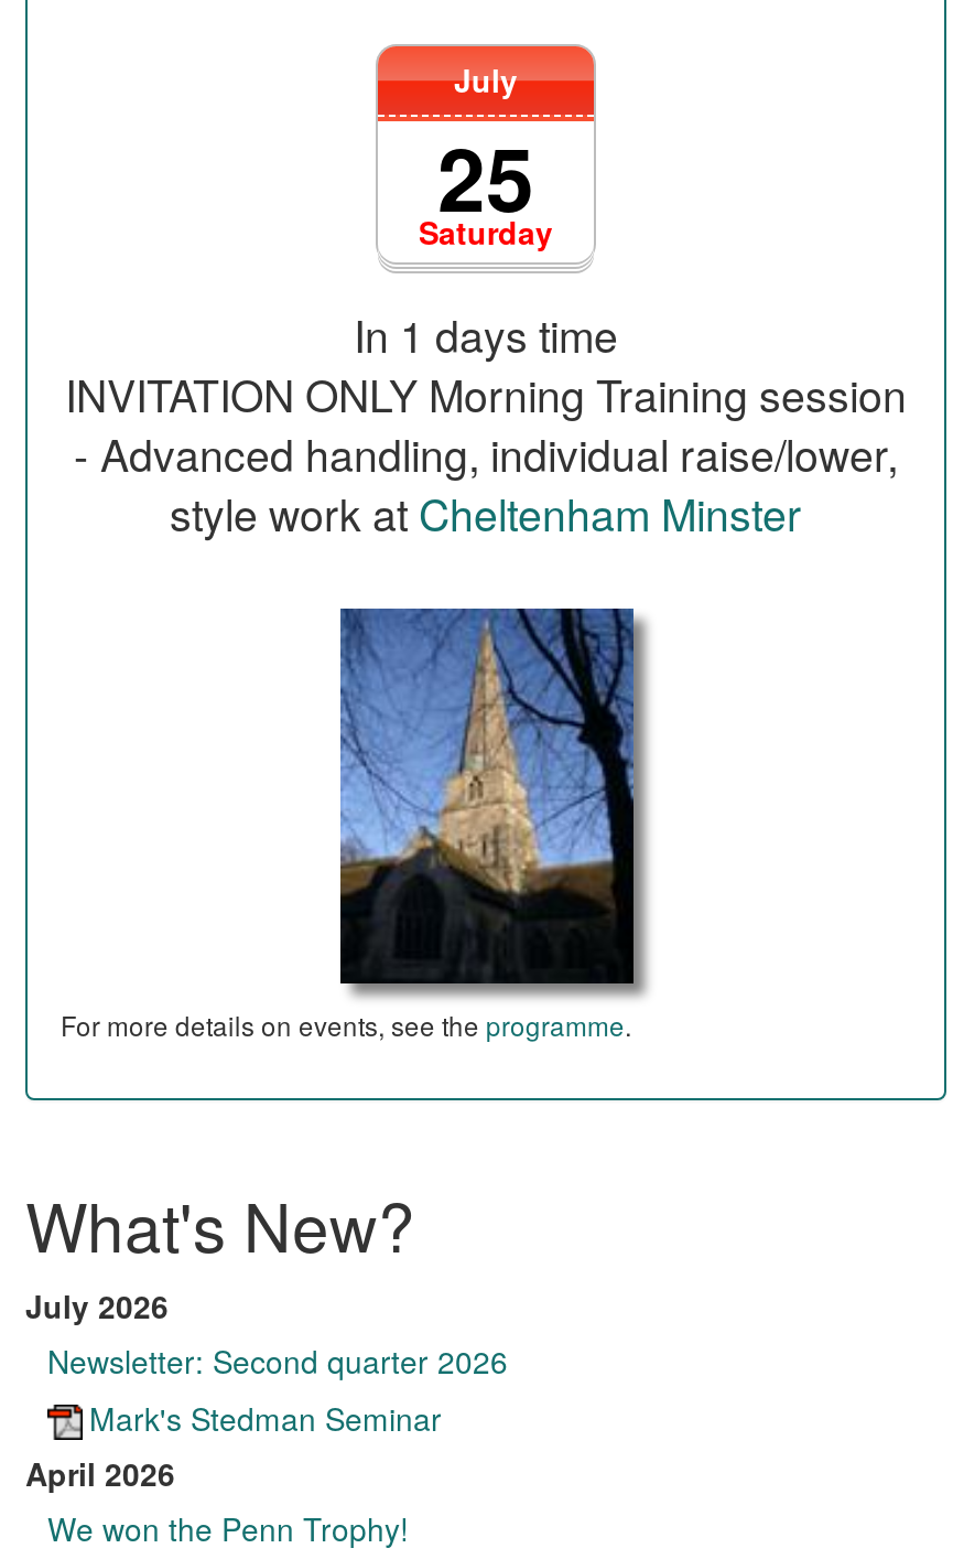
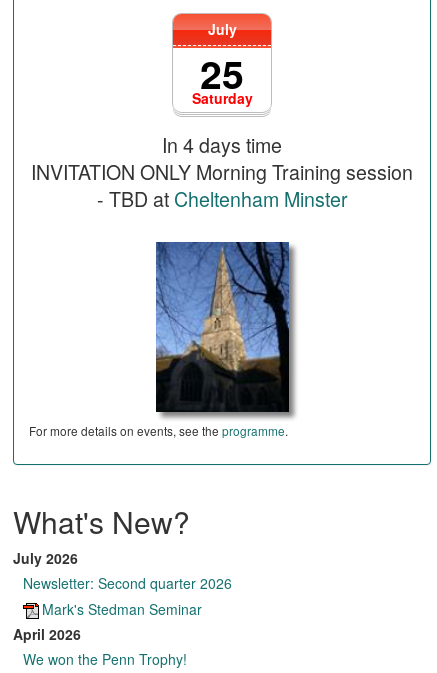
- In 1 days time
+ In 4 days time

- - Advanced handling, individual raise/lower,
- style work at Cheltenham Minster
+ - TBD at Cheltenham Minster
